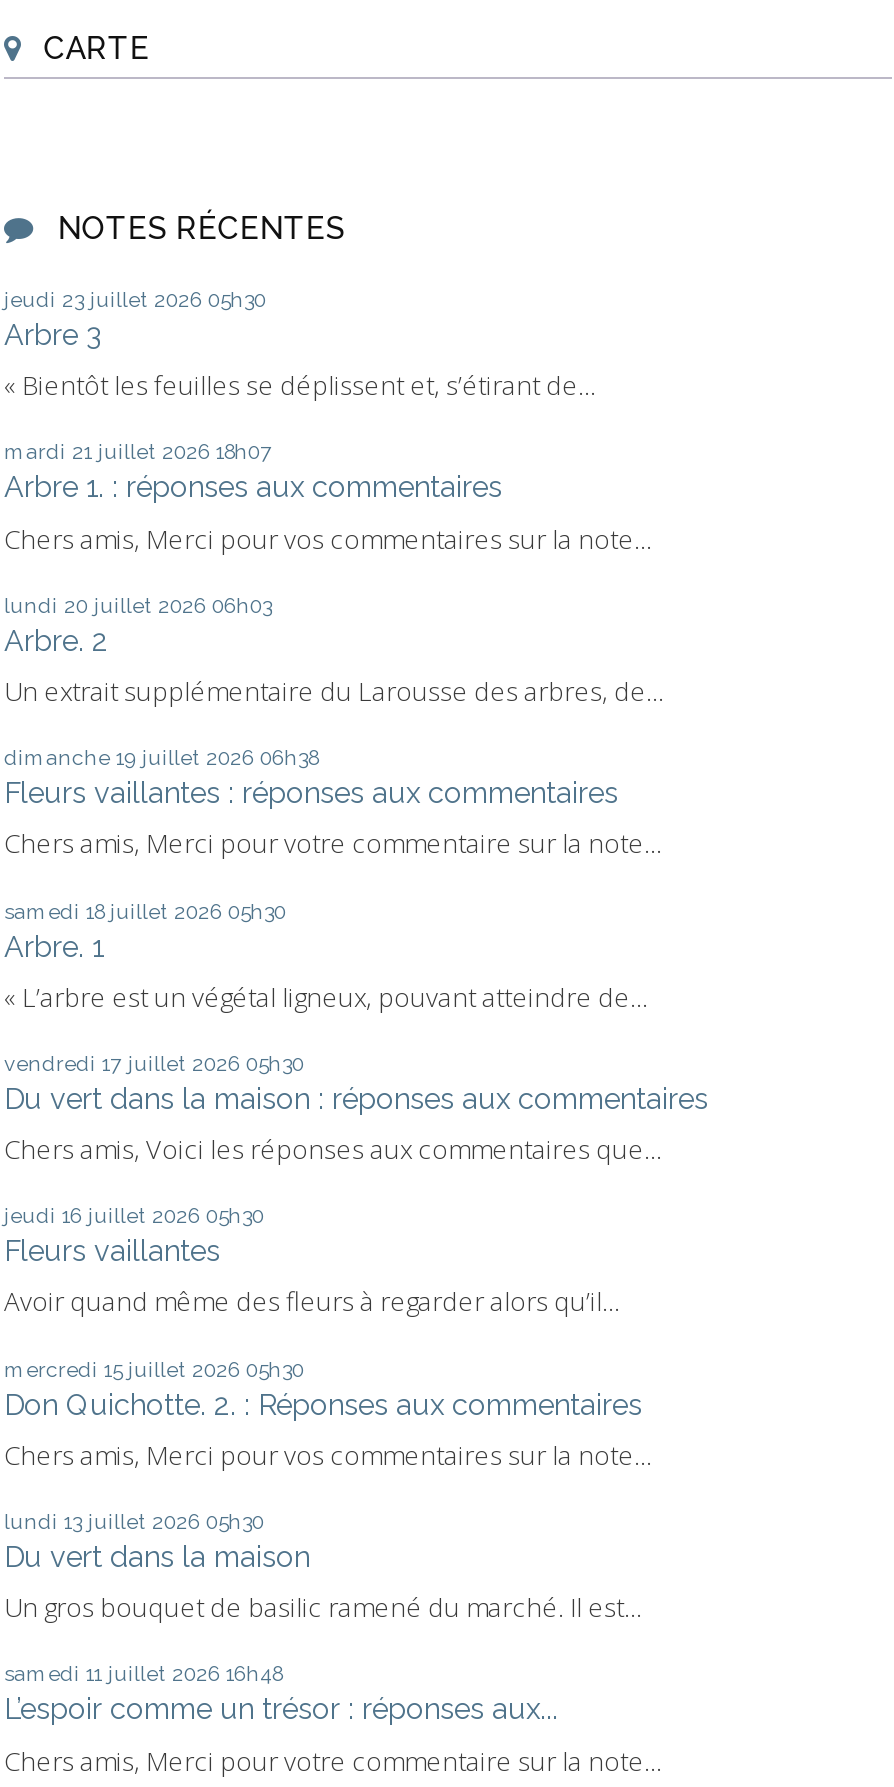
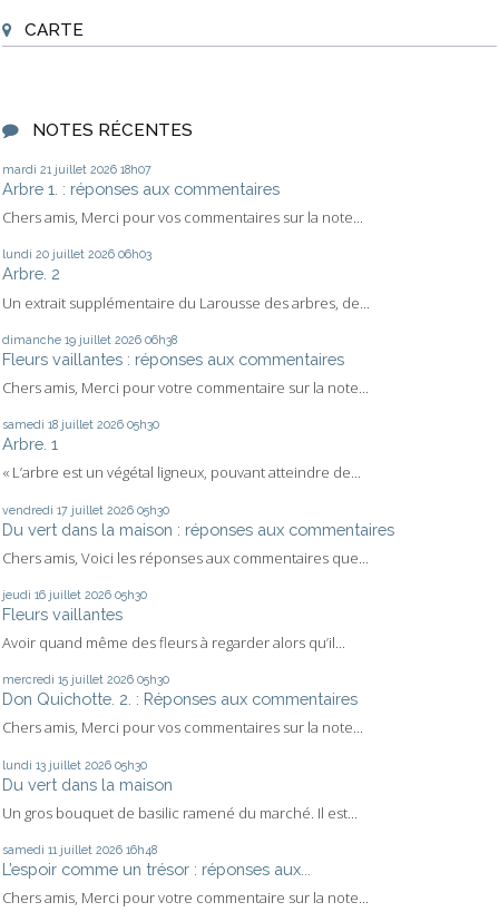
- jeudi 23 juillet 2026 05h30
- Arbre 3
- « Bientôt les feuilles se déplissent et, s’étirant de...
